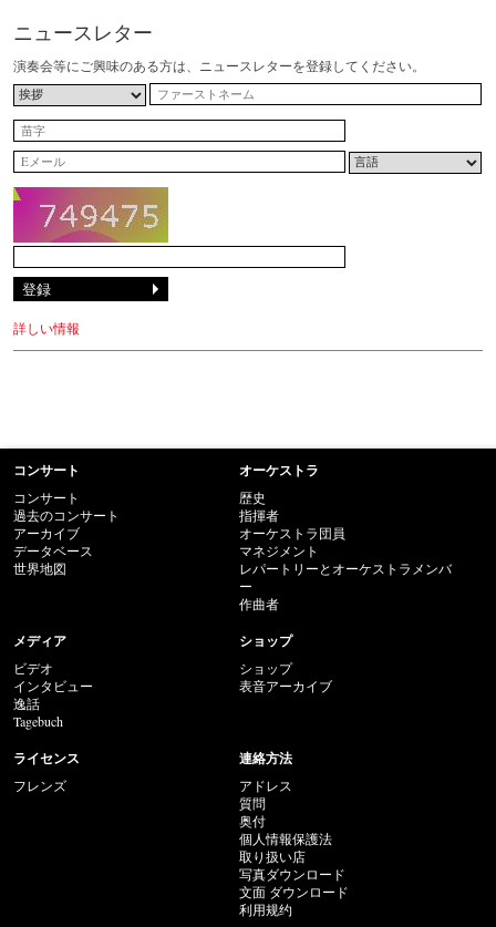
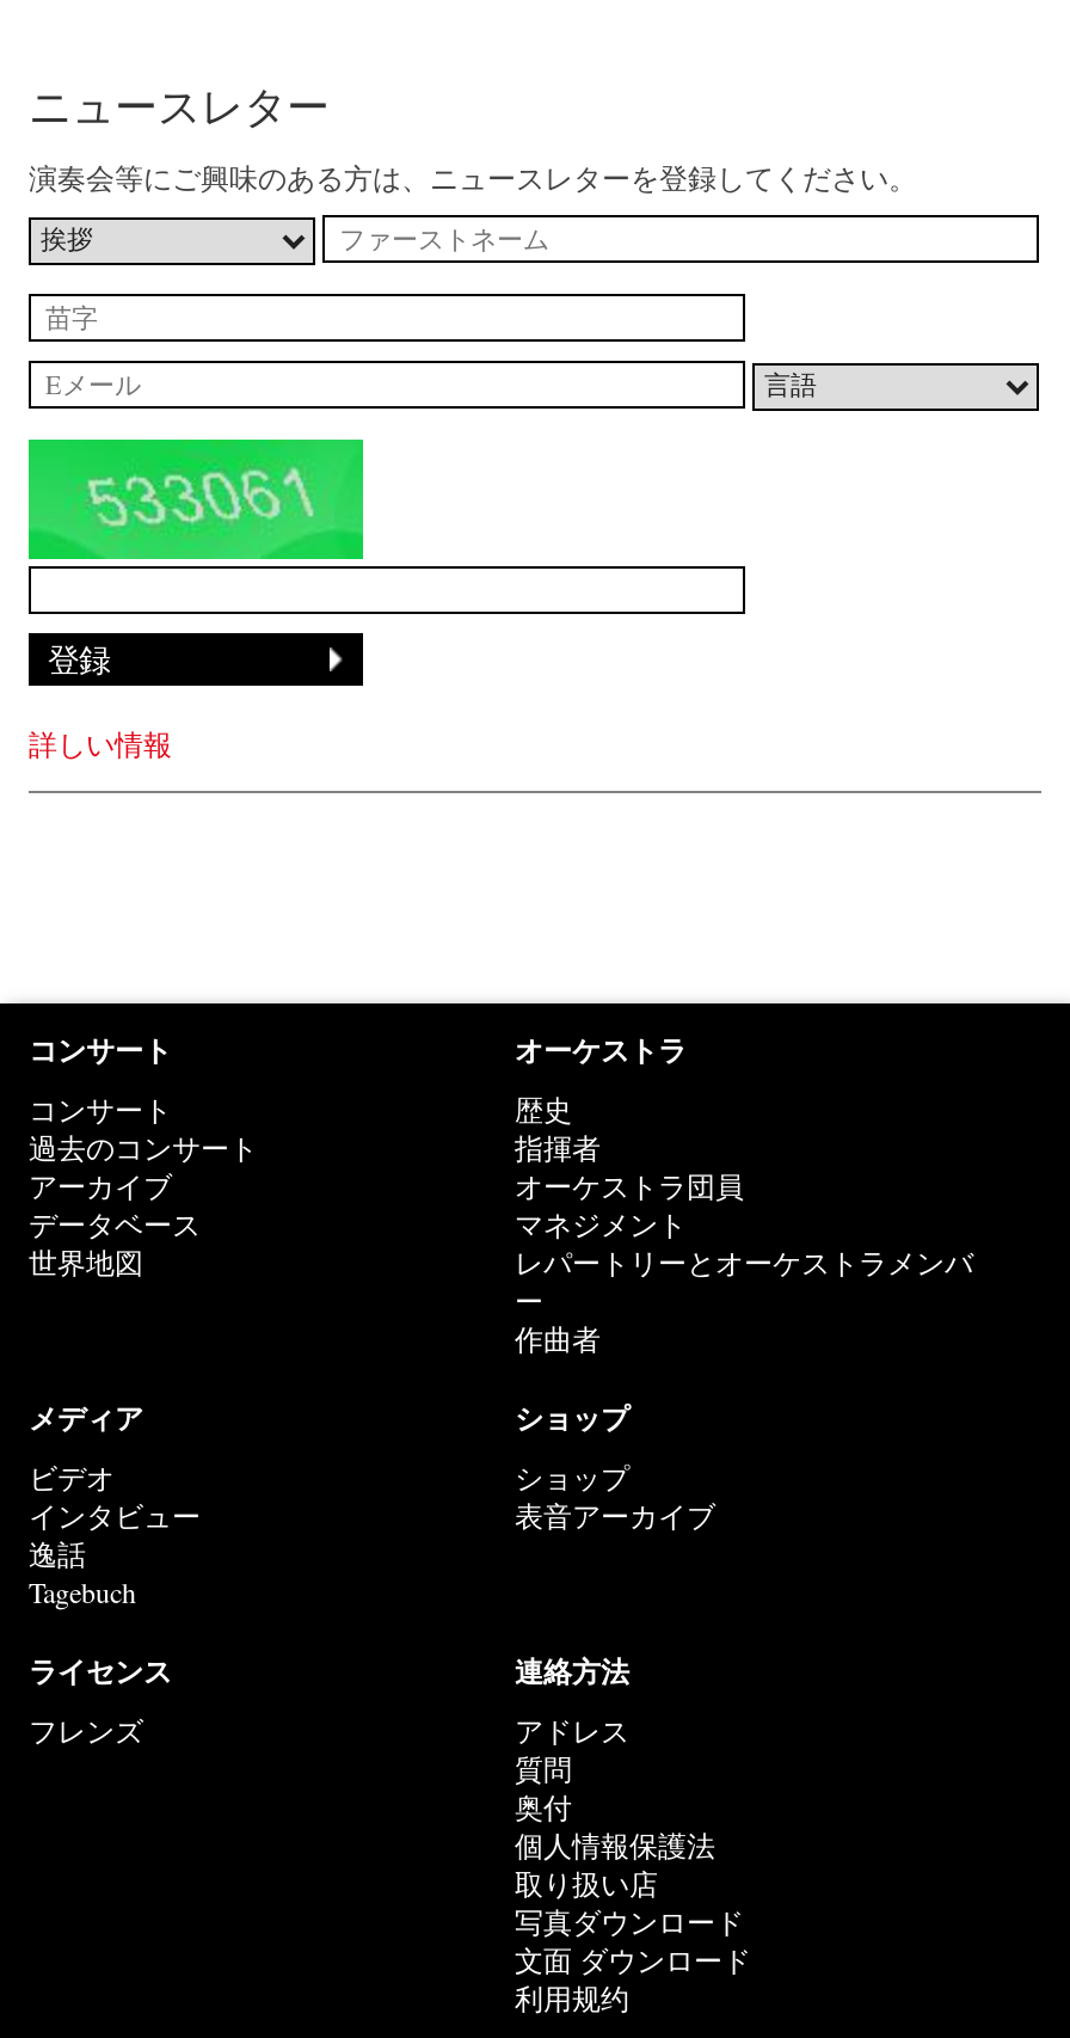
- [image]
+ [image]
